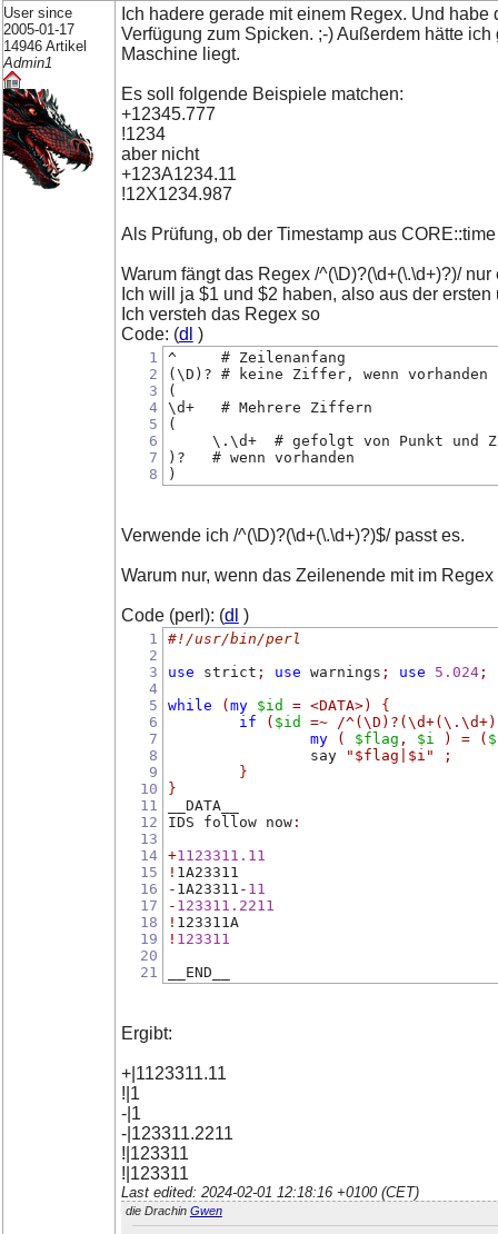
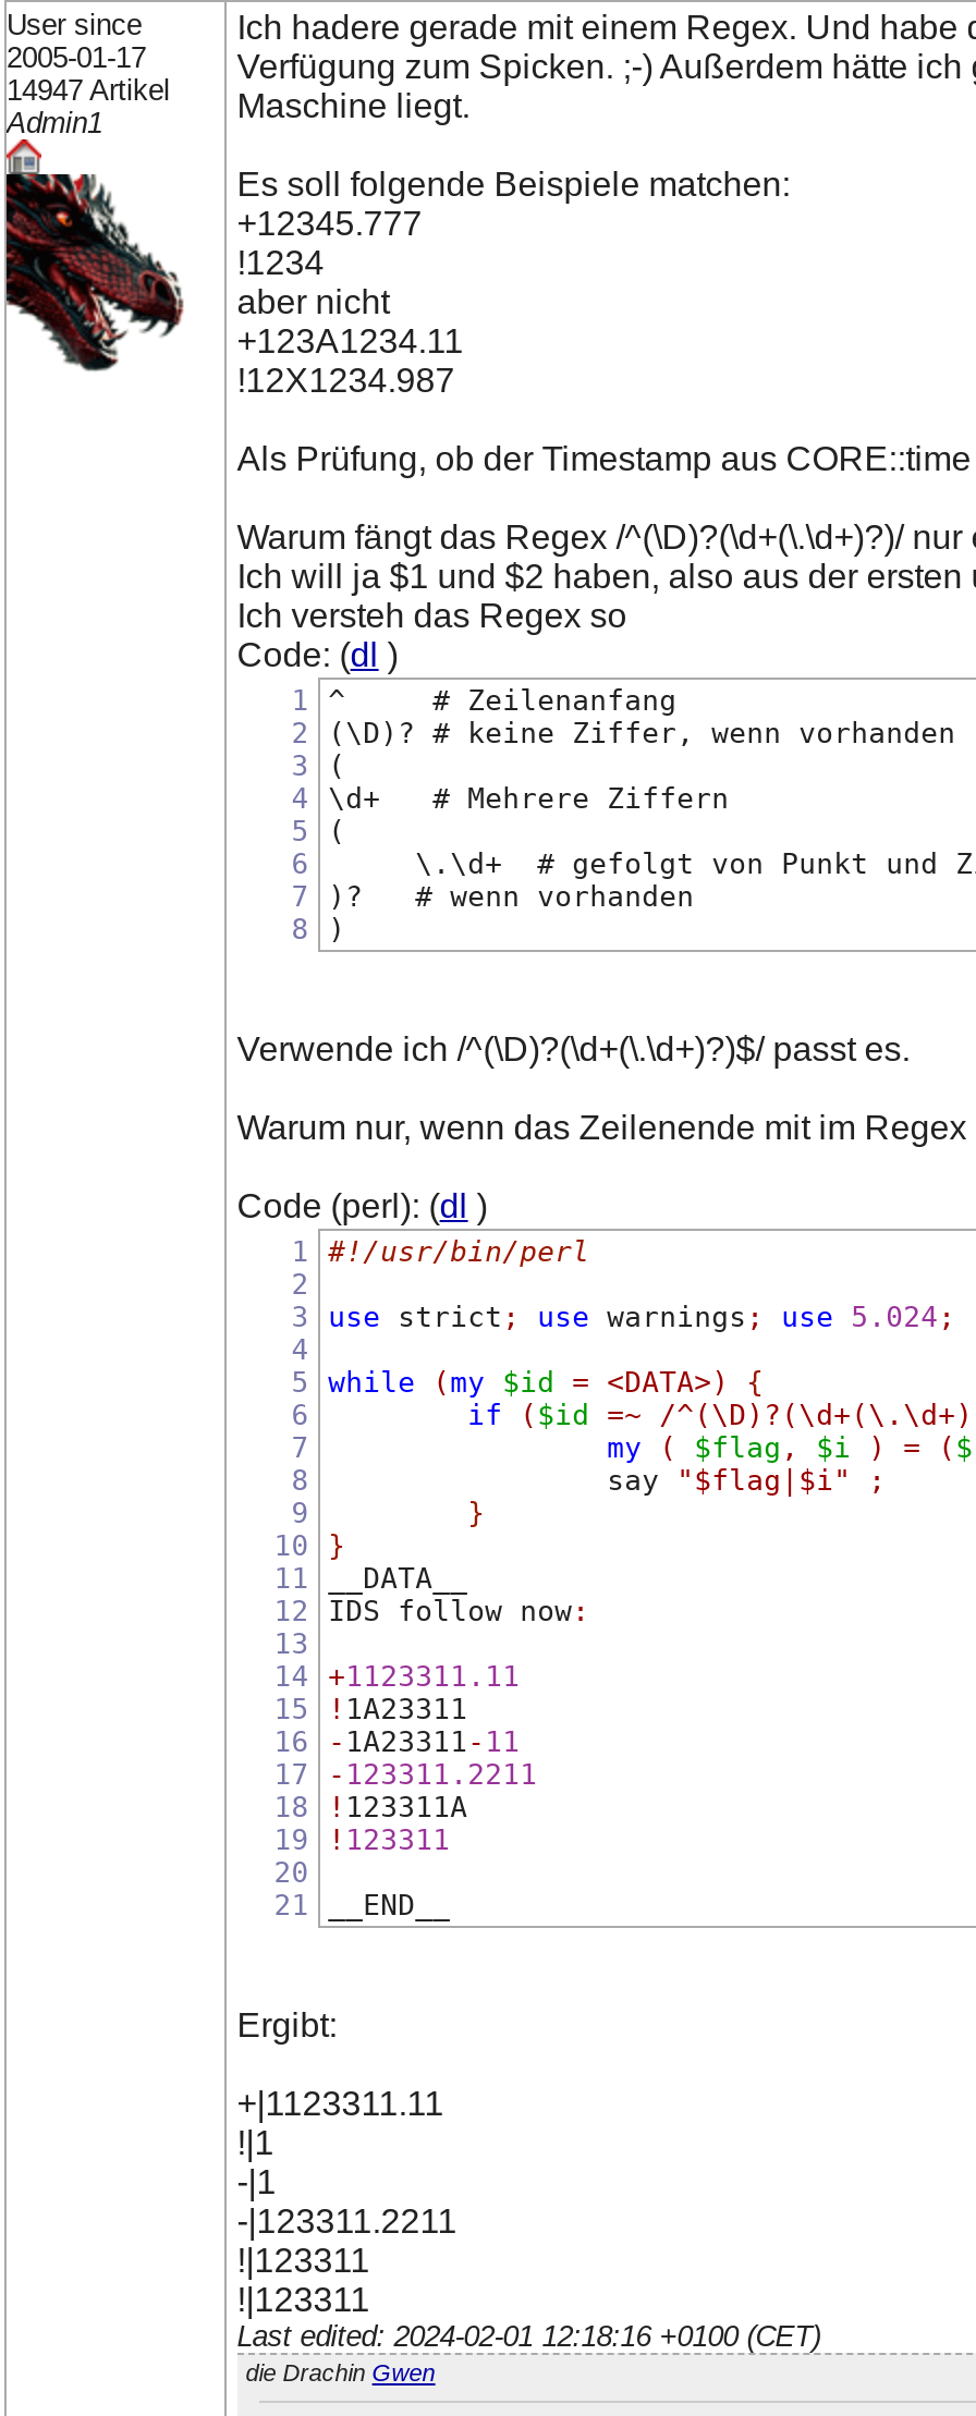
- 14946 Artikel
+ 14947 Artikel
